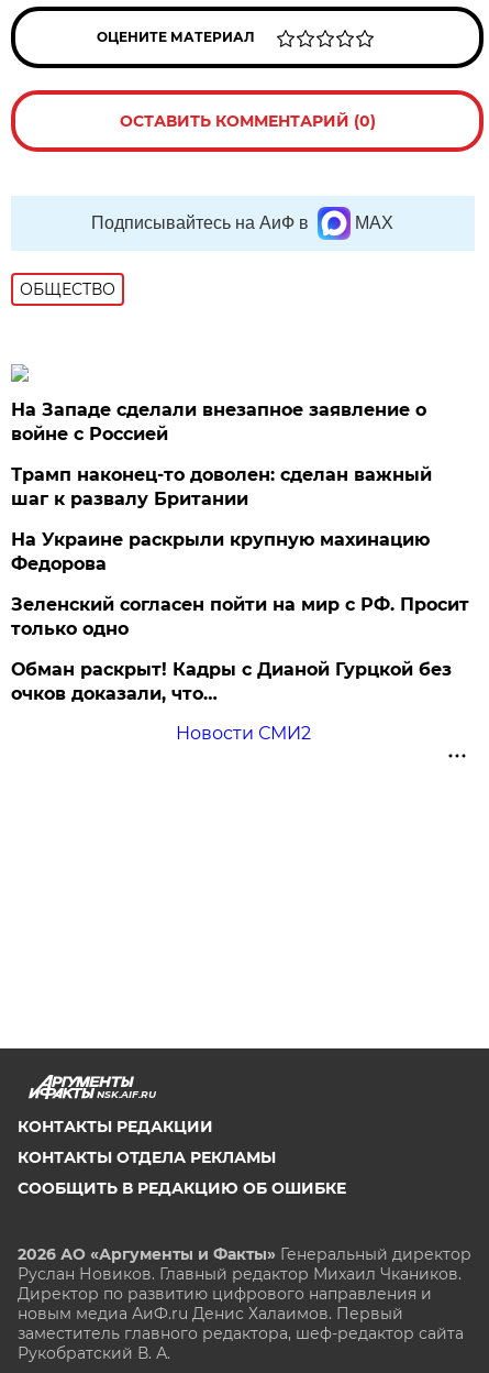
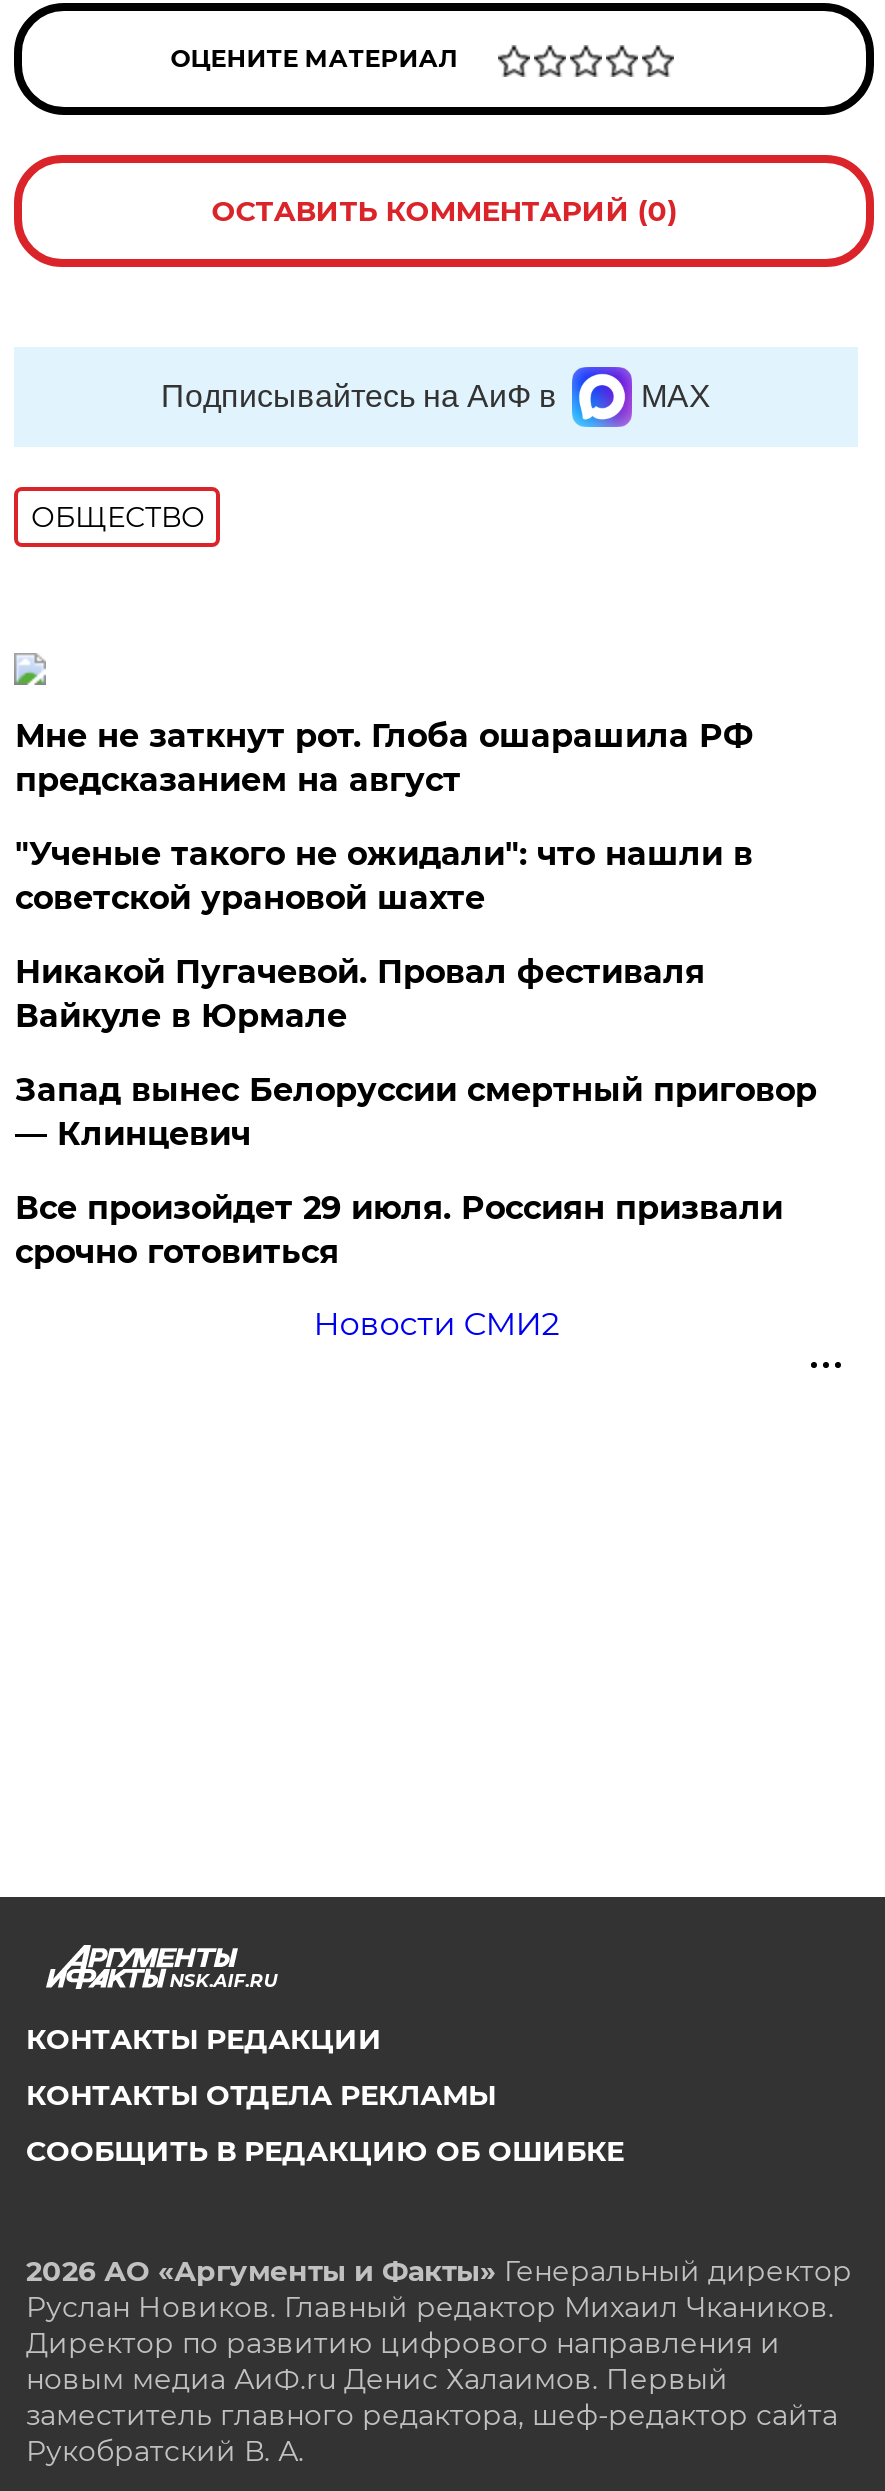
- На Западе сделали внезапное заявление о
- войне с Россией
+ Мне не заткнут рот. Глоба ошарашила РФ
+ предсказанием на август

- Трамп наконец-то доволен: сделан важный
- шаг к развалу Британии
+ "Ученые такого не ожидали": что нашли в
+ советской урановой шахте

- На Украине раскрыли крупную махинацию
- Федорова
+ Никакой Пугачевой. Провал фестиваля
+ Вайкуле в Юрмале

- Зеленский согласен пойти на мир с РФ. Просит
- только одно
+ Запад вынес Белоруссии смертный приговор
+ — Клинцевич

- Обман раскрыт! Кадры с Дианой Гурцкой без
- очков доказали, что…
+ Все произойдет 29 июля. Россиян призвали
+ срочно готовиться
